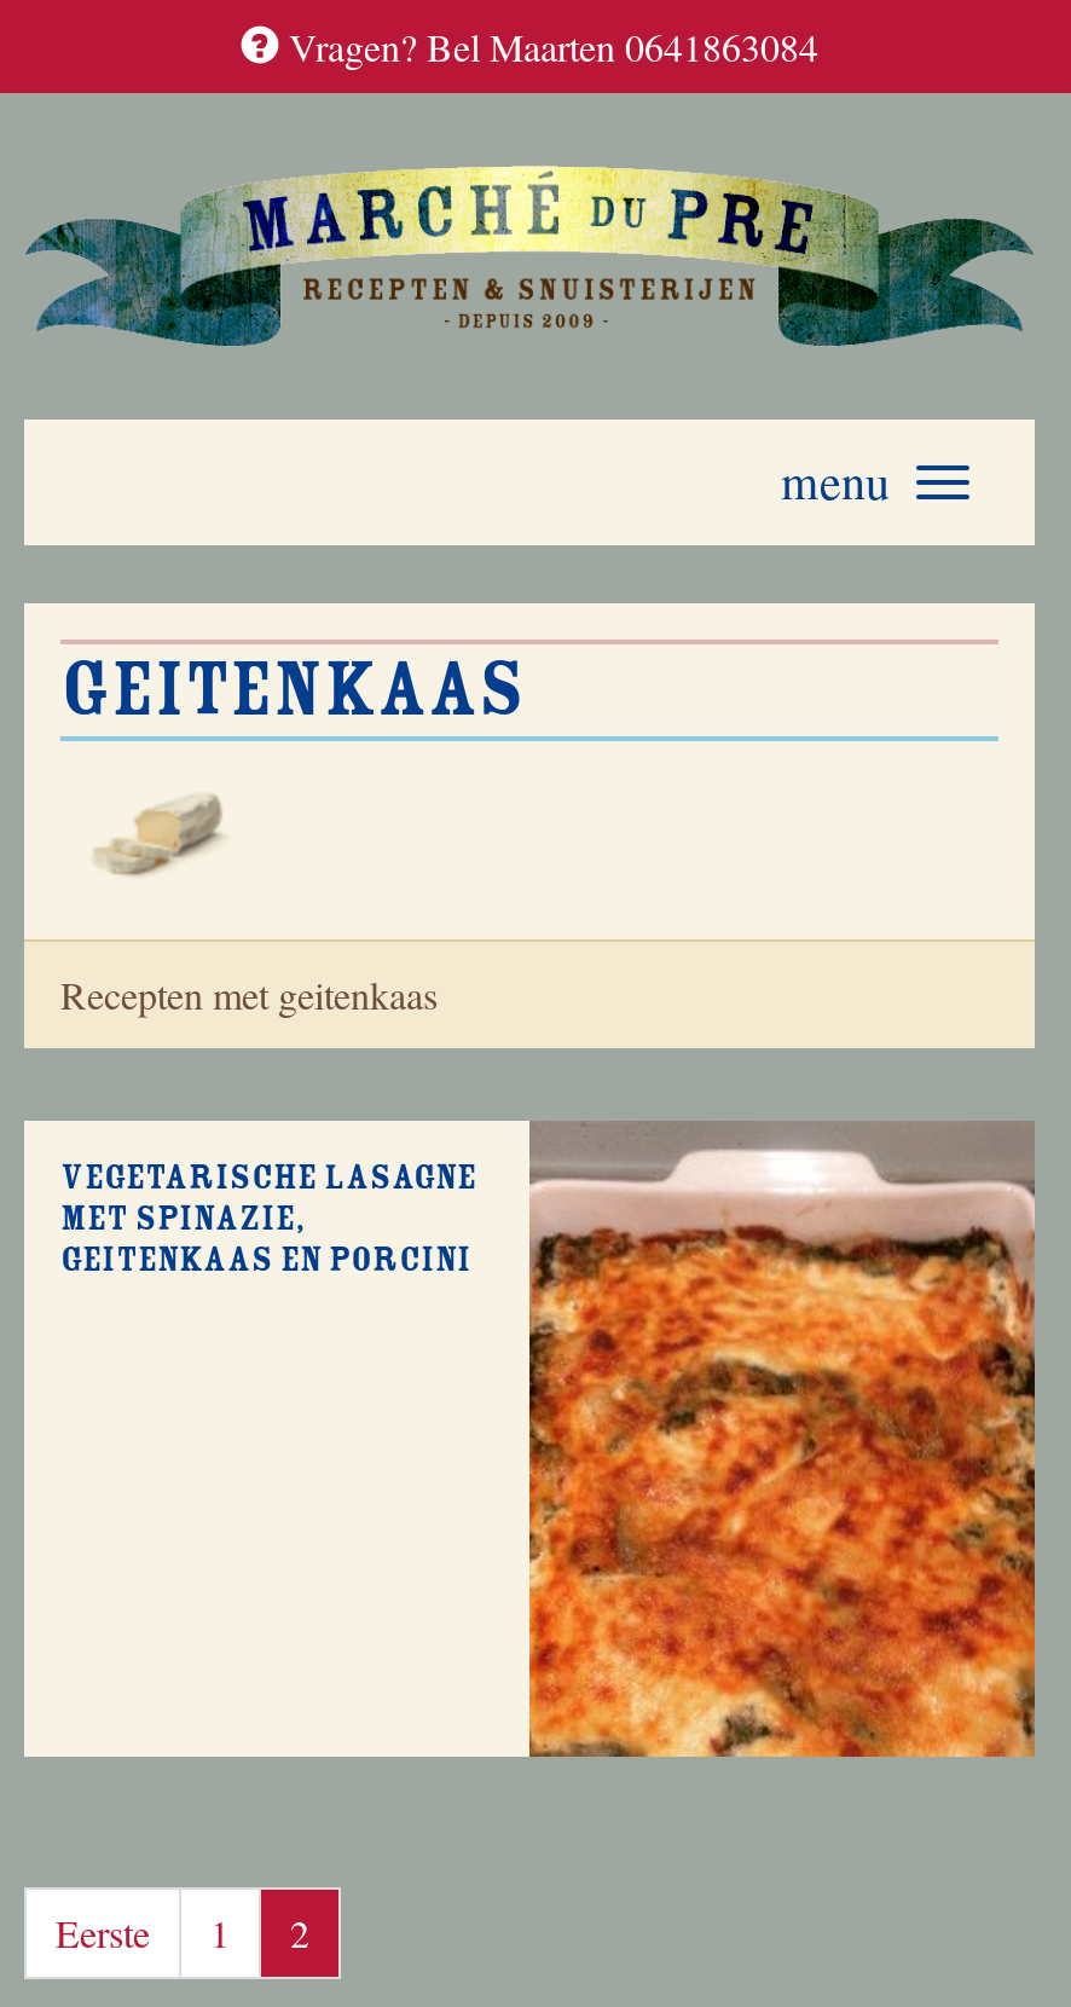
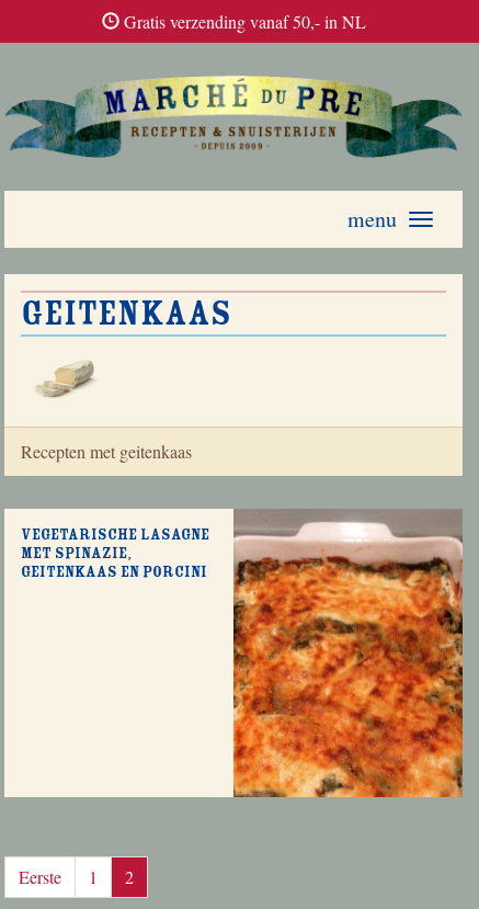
- Vragen? Bel Maarten 0641863084
+ Gratis verzending vanaf 50,- in NL
